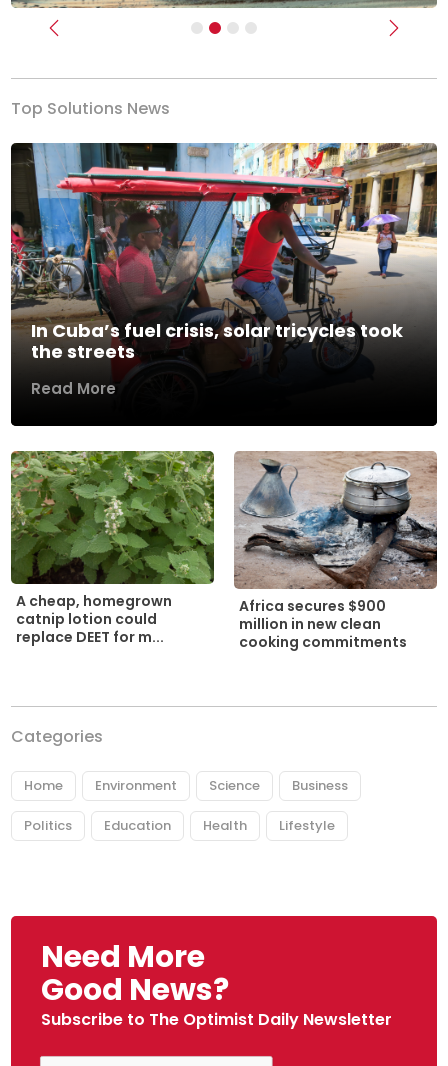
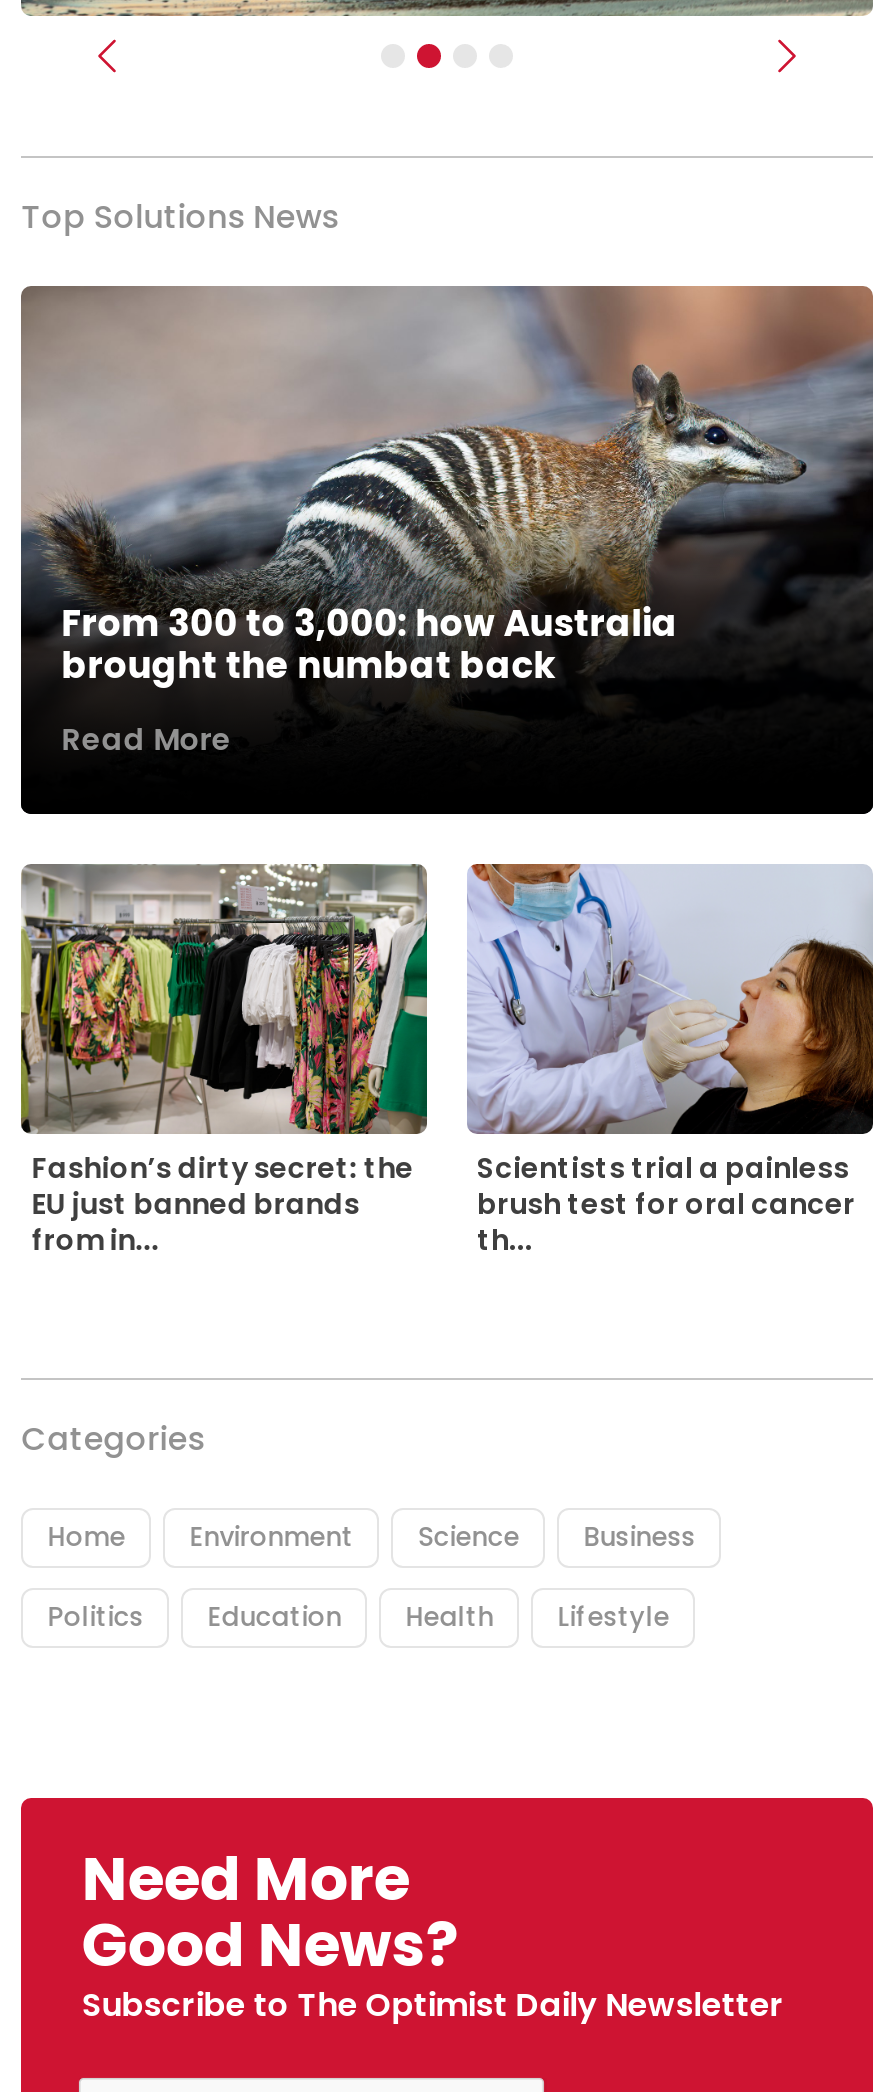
- [image]
- In Cuba’s fuel crisis, solar tricycles took
- the streets
+ [image]
+ From 300 to 3,000: how Australia
+ brought the numbat back

- [image]
- A cheap, homegrown
- catnip lotion could
- replace DEET for m...
+ [image]
+ Fashion’s dirty secret: the
+ EU just banned brands
+ from in...

- [image]
- Africa secures $900
- million in new clean
- cooking commitments
+ [image]
+ Scientists trial a painless
+ brush test for oral cancer
+ th...
